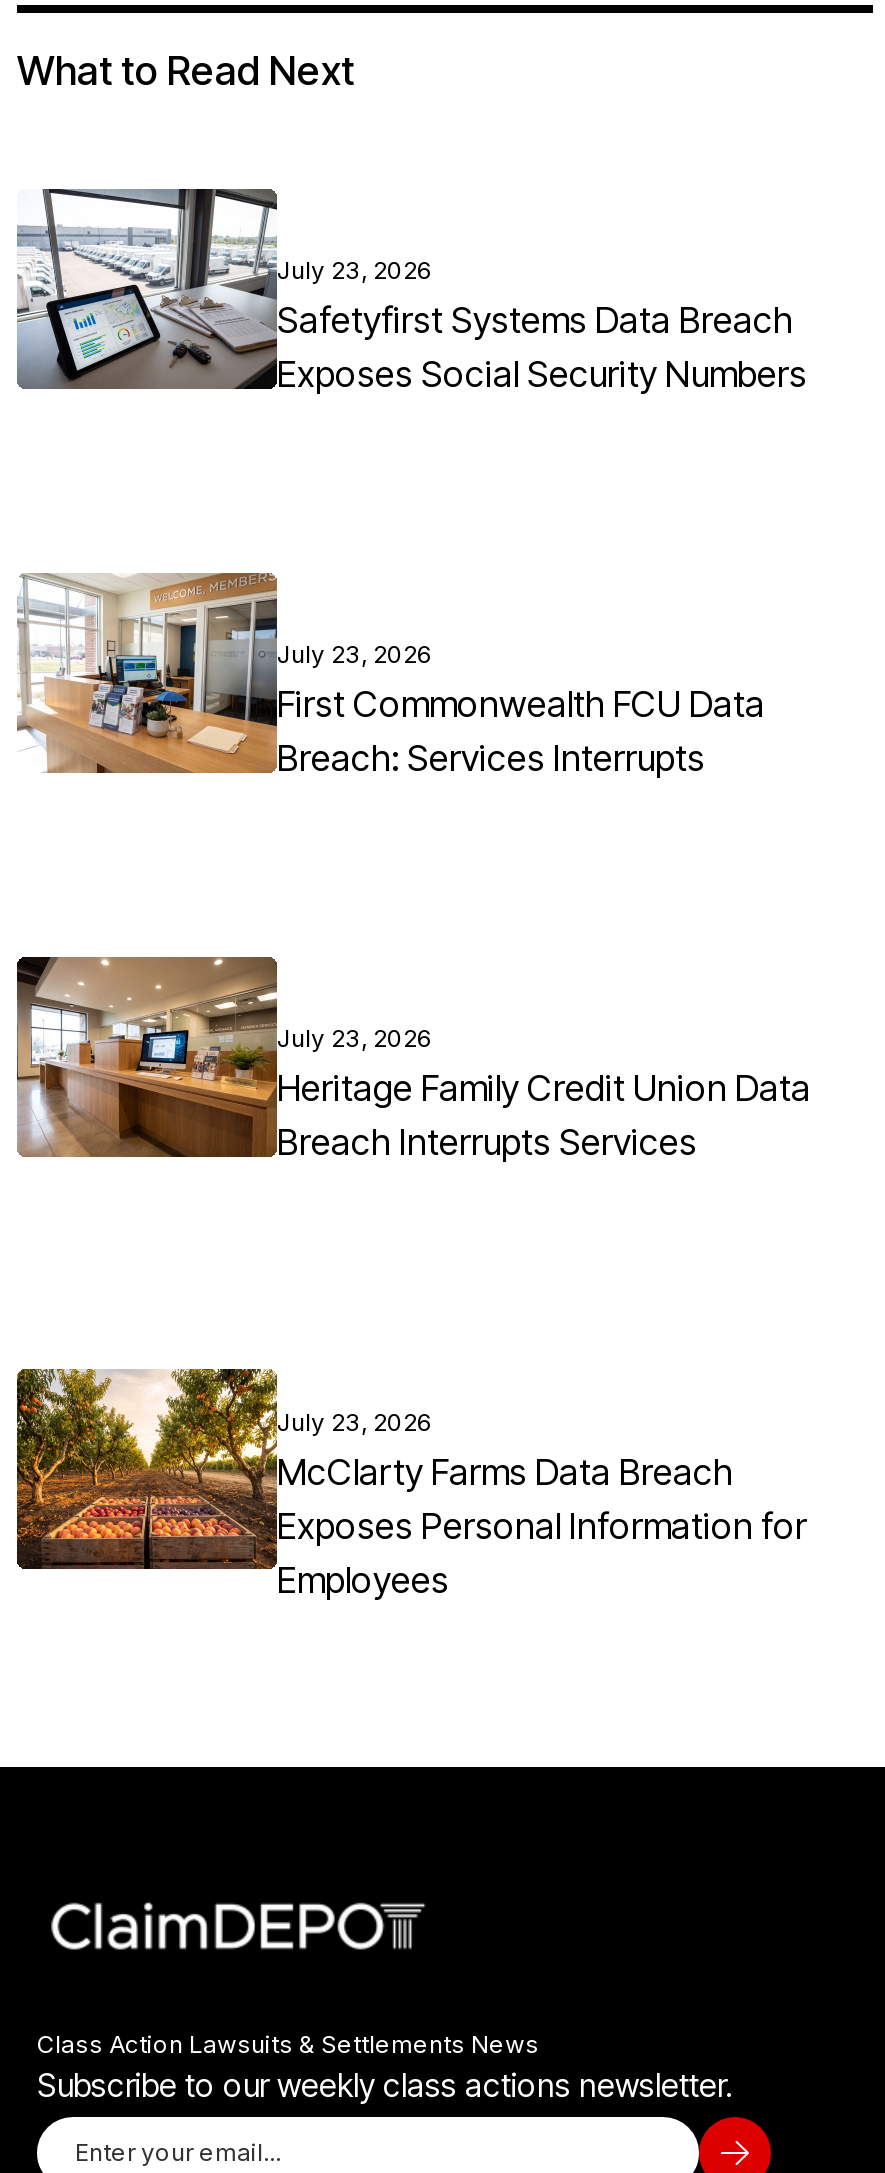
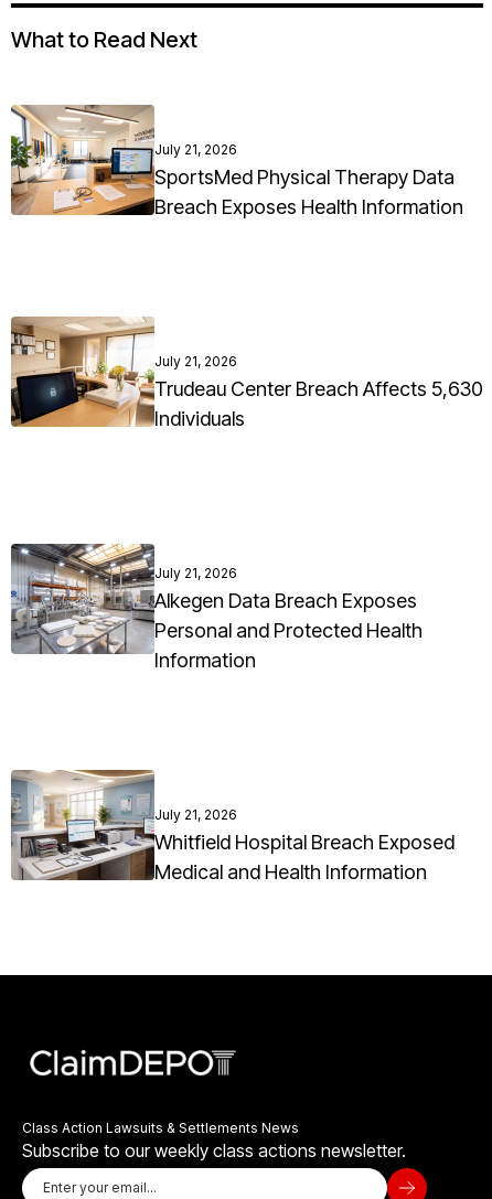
- [image]
- July 23, 2026
- Safetyfirst Systems Data Breach
- Exposes Social Security Numbers
+ [image]
+ July 21, 2026
+ SportsMed Physical Therapy Data
+ Breach Exposes Health Information

- [image]
- July 23, 2026
- First Commonwealth FCU Data
- Breach: Services Interrupts
+ [image]
+ July 21, 2026
+ Trudeau Center Breach Affects 5,630
+ Individuals

- [image]
- July 23, 2026
- Heritage Family Credit Union Data
- Breach Interrupts Services
+ [image]
+ July 21, 2026
+ Alkegen Data Breach Exposes
+ Personal and Protected Health
+ Information

- [image]
- July 23, 2026
- McClarty Farms Data Breach
- Exposes Personal Information for
- Employees
+ [image]
+ July 21, 2026
+ Whitfield Hospital Breach Exposed
+ Medical and Health Information
